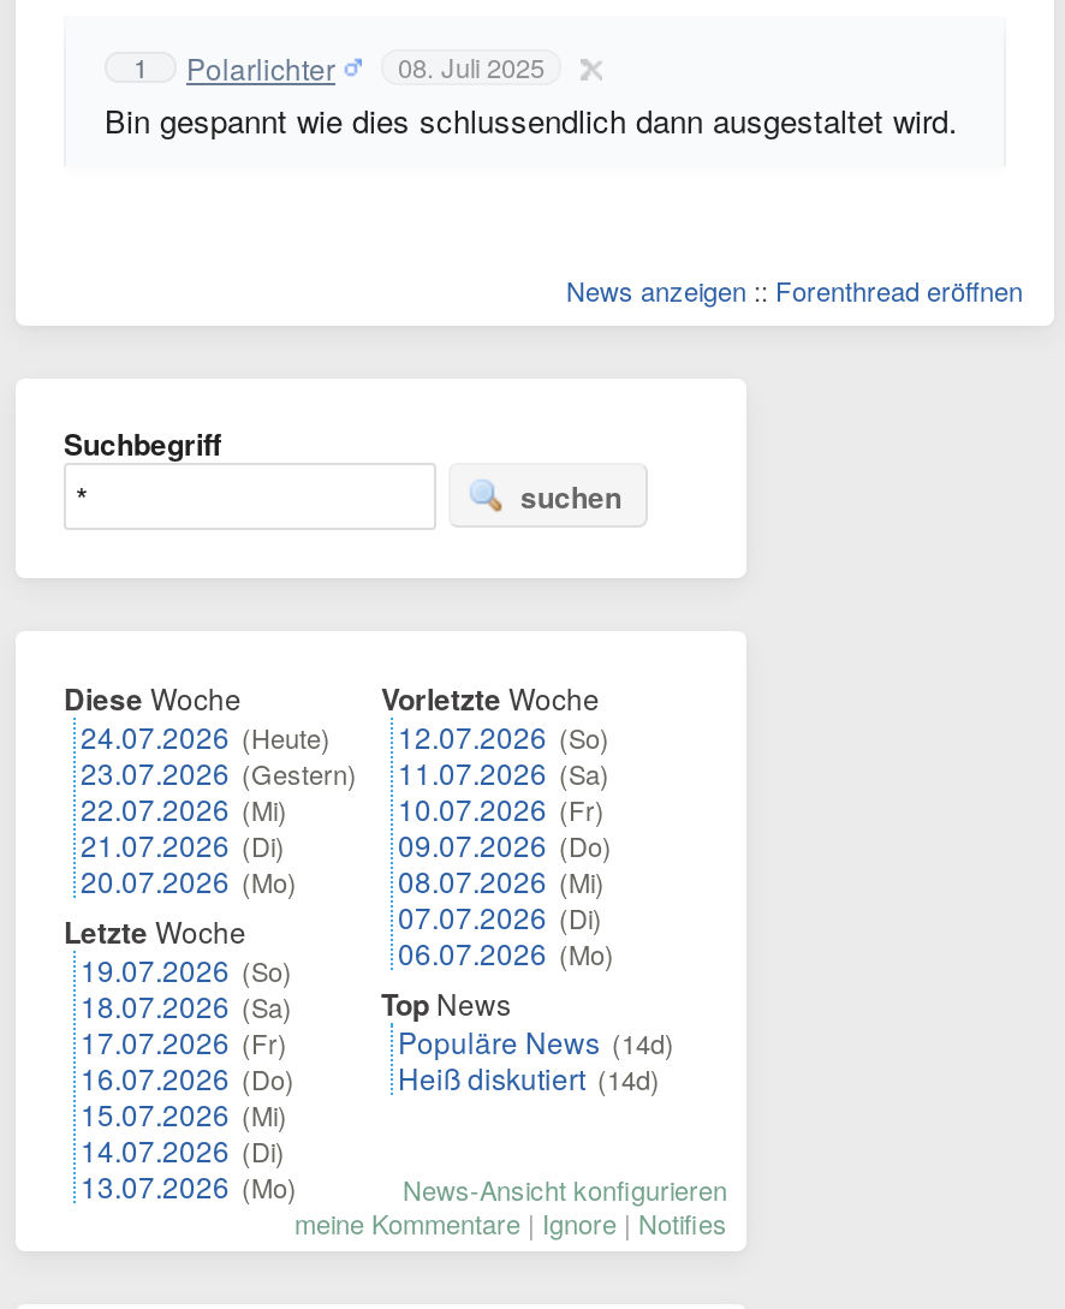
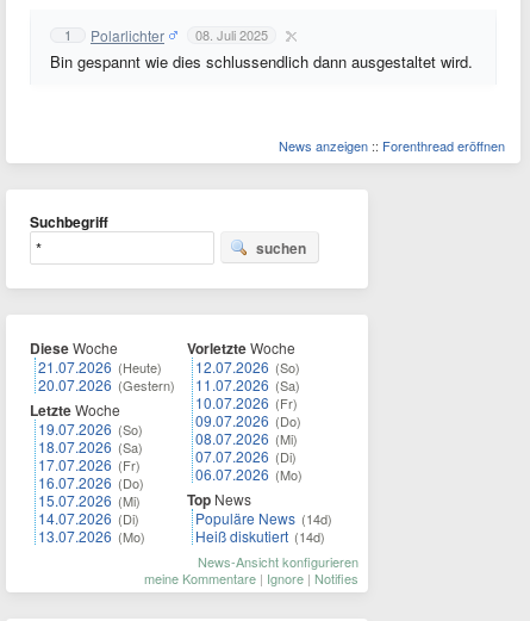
- 24.07.2026 (Heute)
- 23.07.2026 (Gestern)
- 22.07.2026 (Mi)
- 21.07.2026 (Di)
- 20.07.2026 (Mo)
+ 21.07.2026 (Heute)
+ 20.07.2026 (Gestern)

moved up: Letzte Woche | 19.07.2026 (So) | 18.07.2026 (Sa) | 17.07.2026 (Fr) | 16.07.2026 (Do) | 15.07.2026 (Mi) | 14.07.2026 (Di) | 13.07.2026 (Mo)
